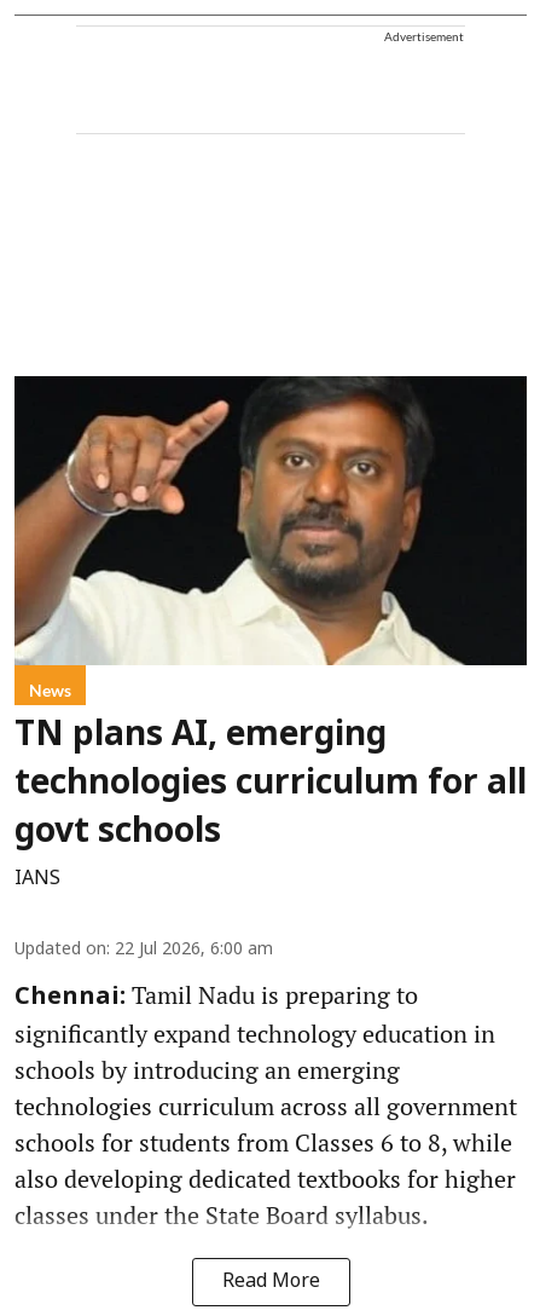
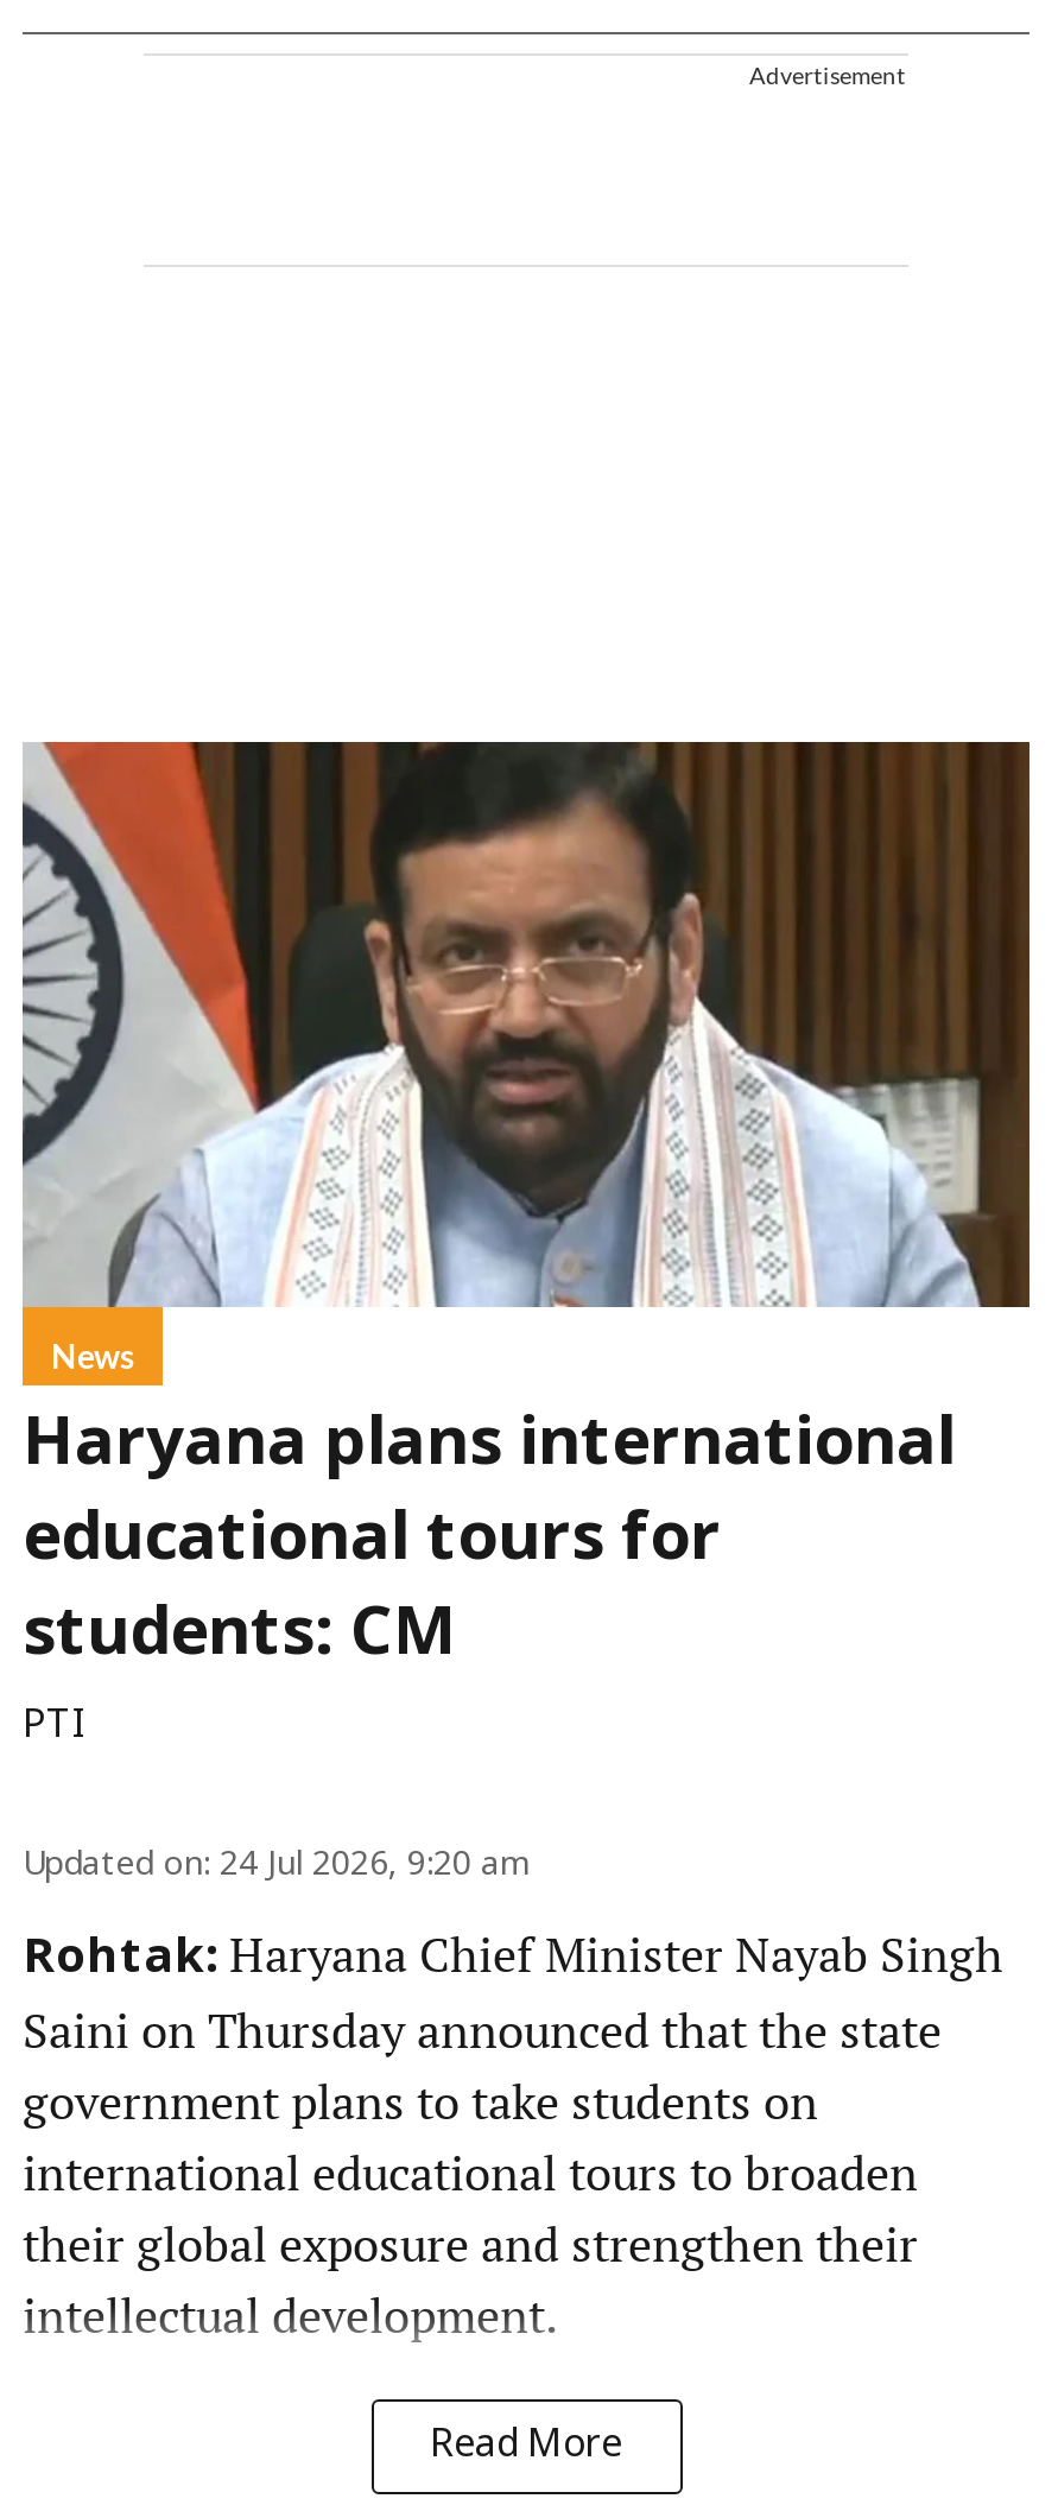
- [image]
+ [image]

- TN plans AI, emerging
- technologies curriculum for all
- govt schools
- IANS
+ Haryana plans international
+ educational tours for
+ students: CM
+ PTI

- Updated on: 22 Jul 2026, 6:00 am
+ Updated on: 24 Jul 2026, 9:20 am

- Chennai: Tamil Nadu is preparing to
- significantly expand technology education in
- schools by introducing an emerging
- technologies curriculum across all government
- schools for students from Classes 6 to 8, while
- also developing dedicated textbooks for higher
- classes under the State Board syllabus.
+ Rohtak: Haryana Chief Minister Nayab Singh
+ Saini on Thursday announced that the state
+ government plans to take students on
+ international educational tours to broaden
+ their global exposure and strengthen their
+ intellectual development.
